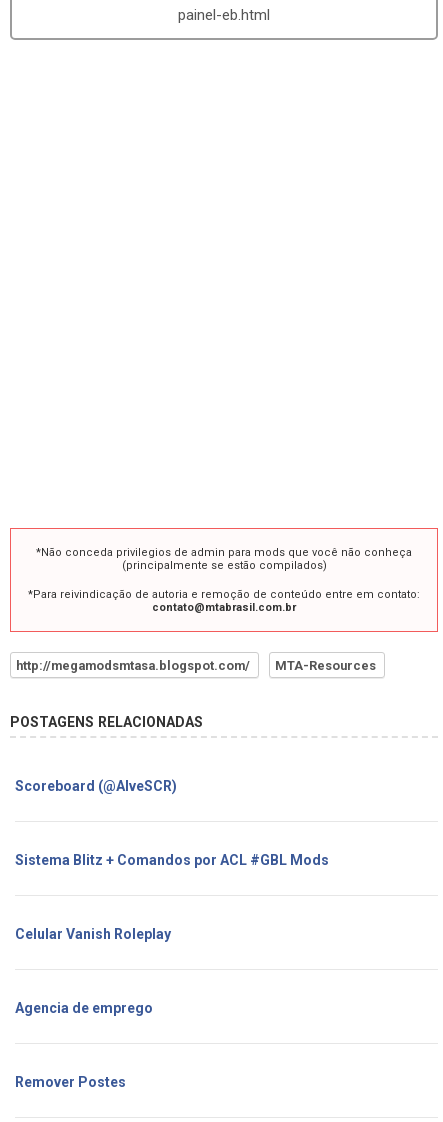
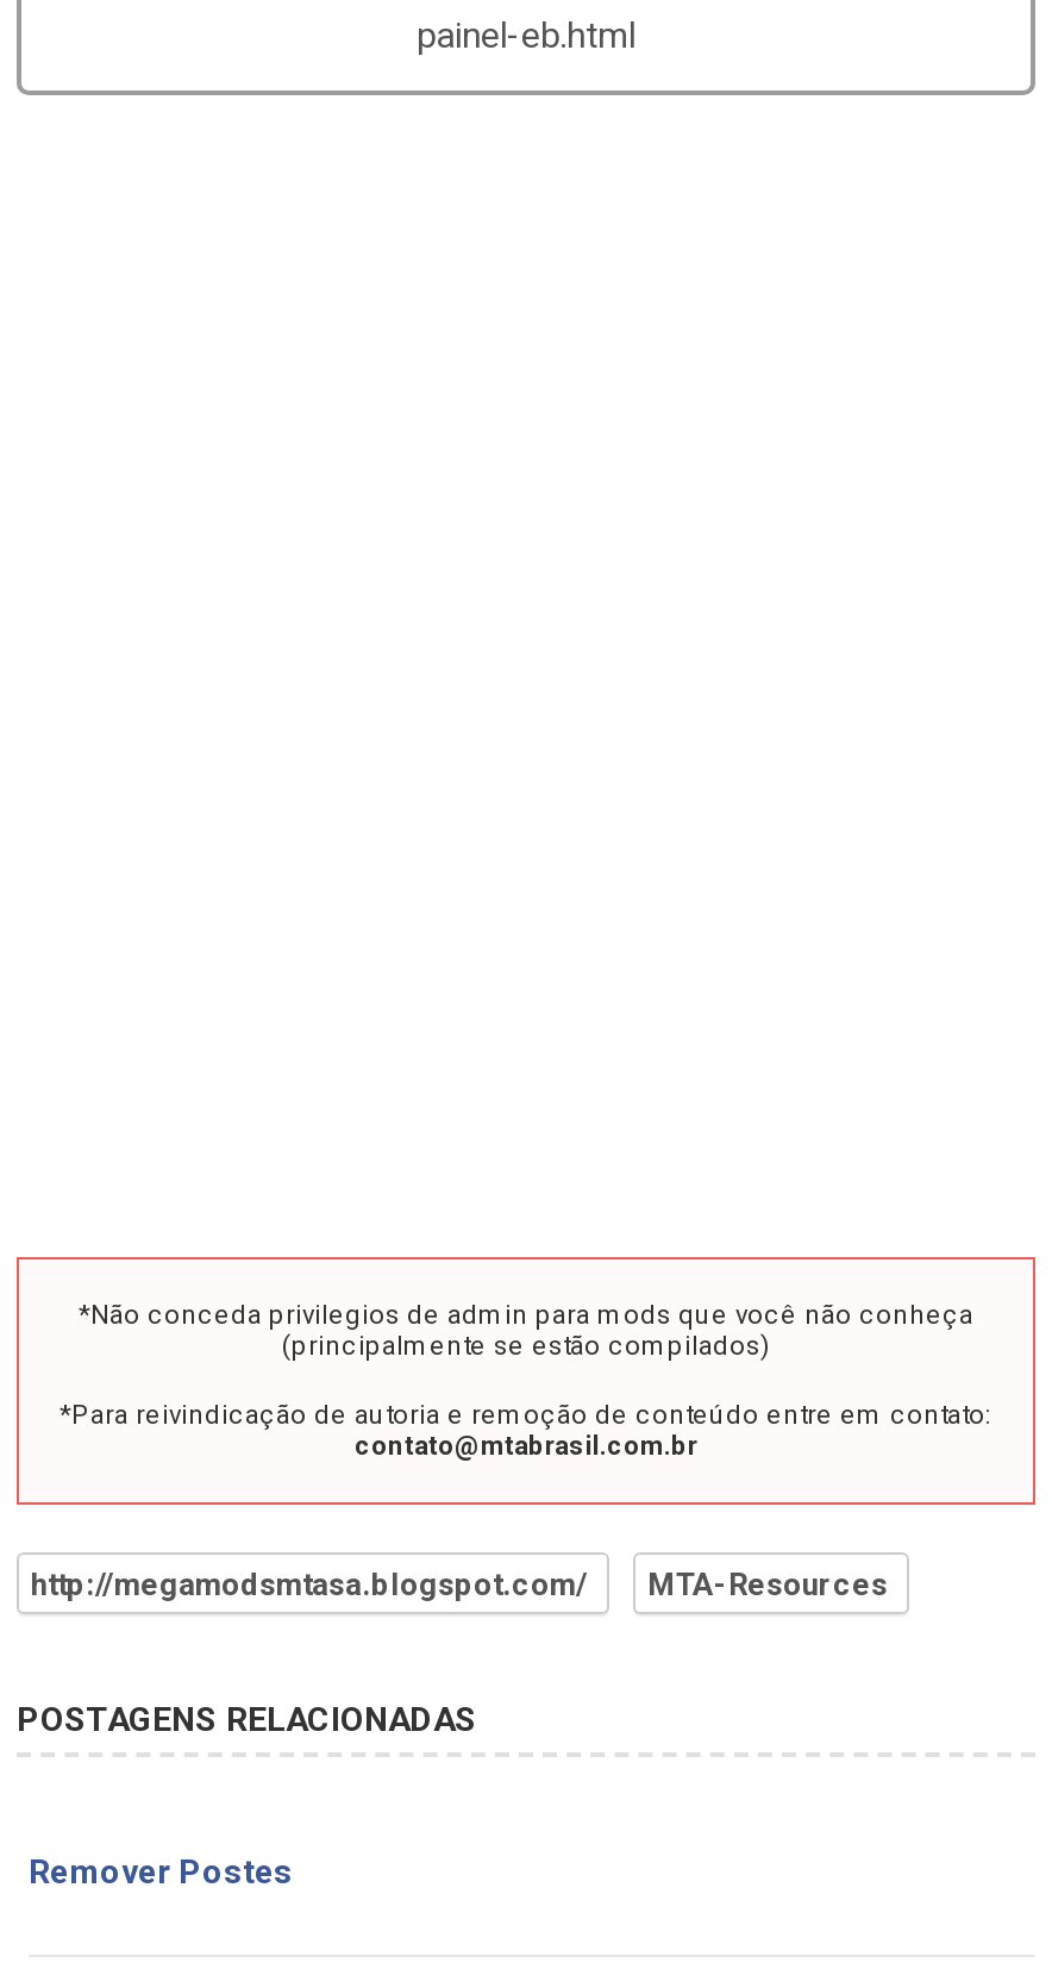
- Scoreboard (@AlveSCR)

- Sistema Blitz + Comandos por ACL #GBL Mods

- Celular Vanish Roleplay

- Agencia de emprego
